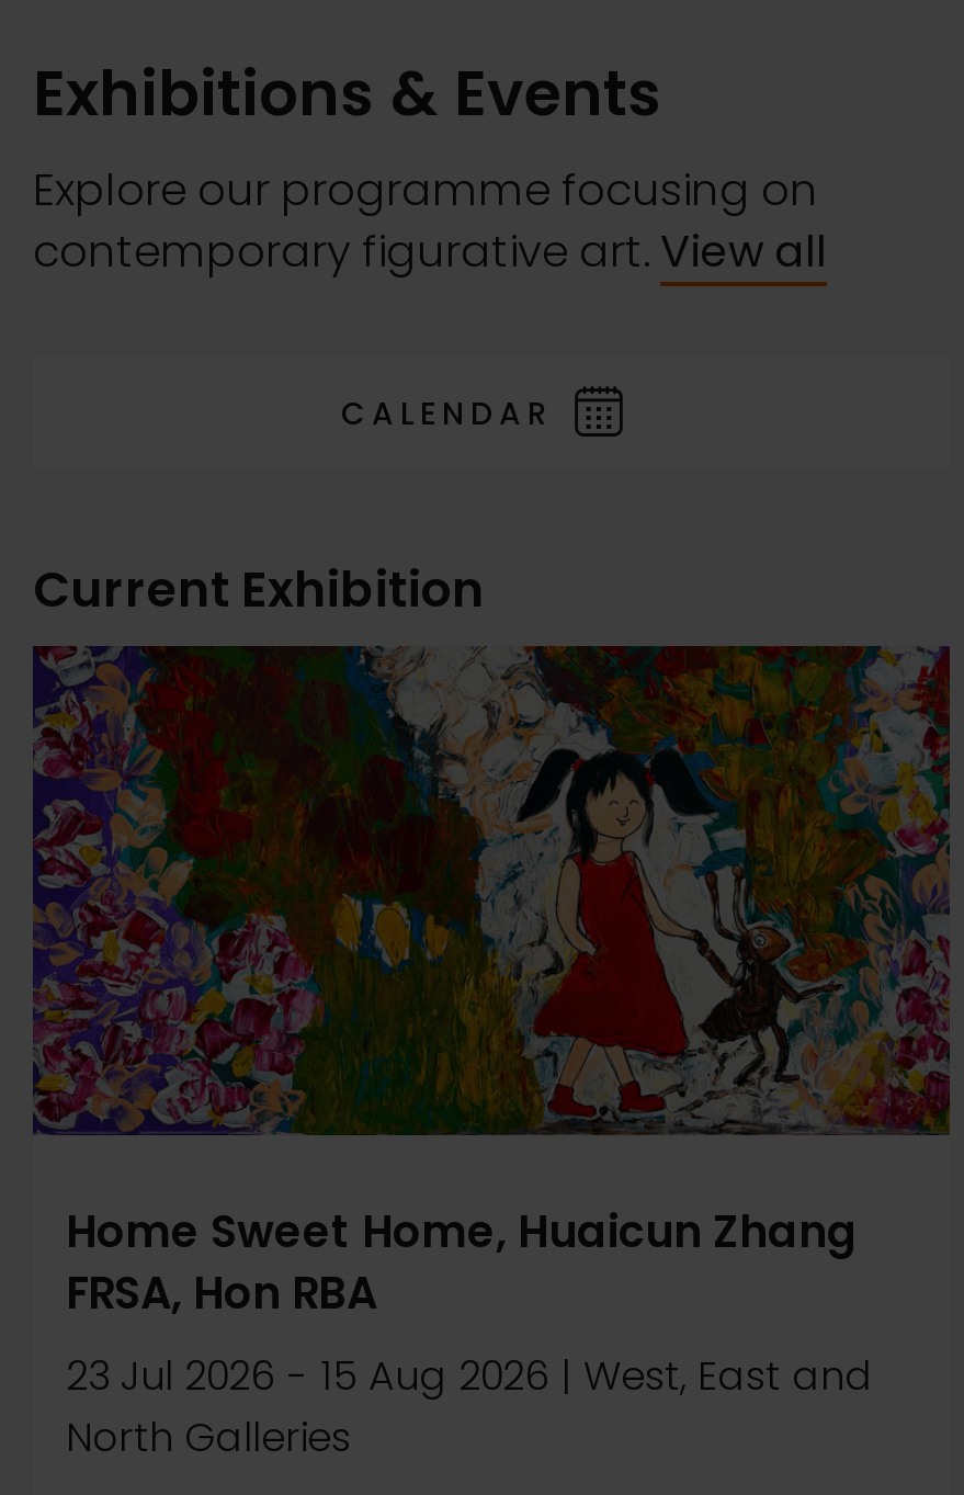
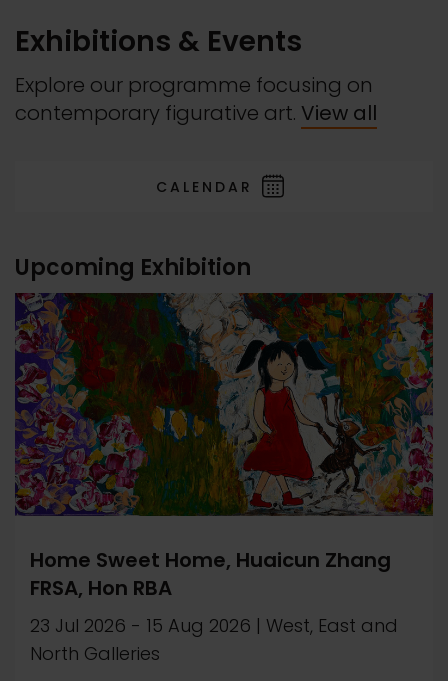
- Current Exhibition
+ Upcoming Exhibition
